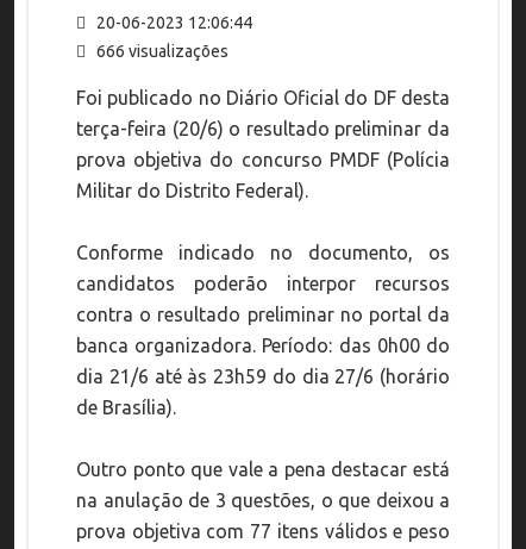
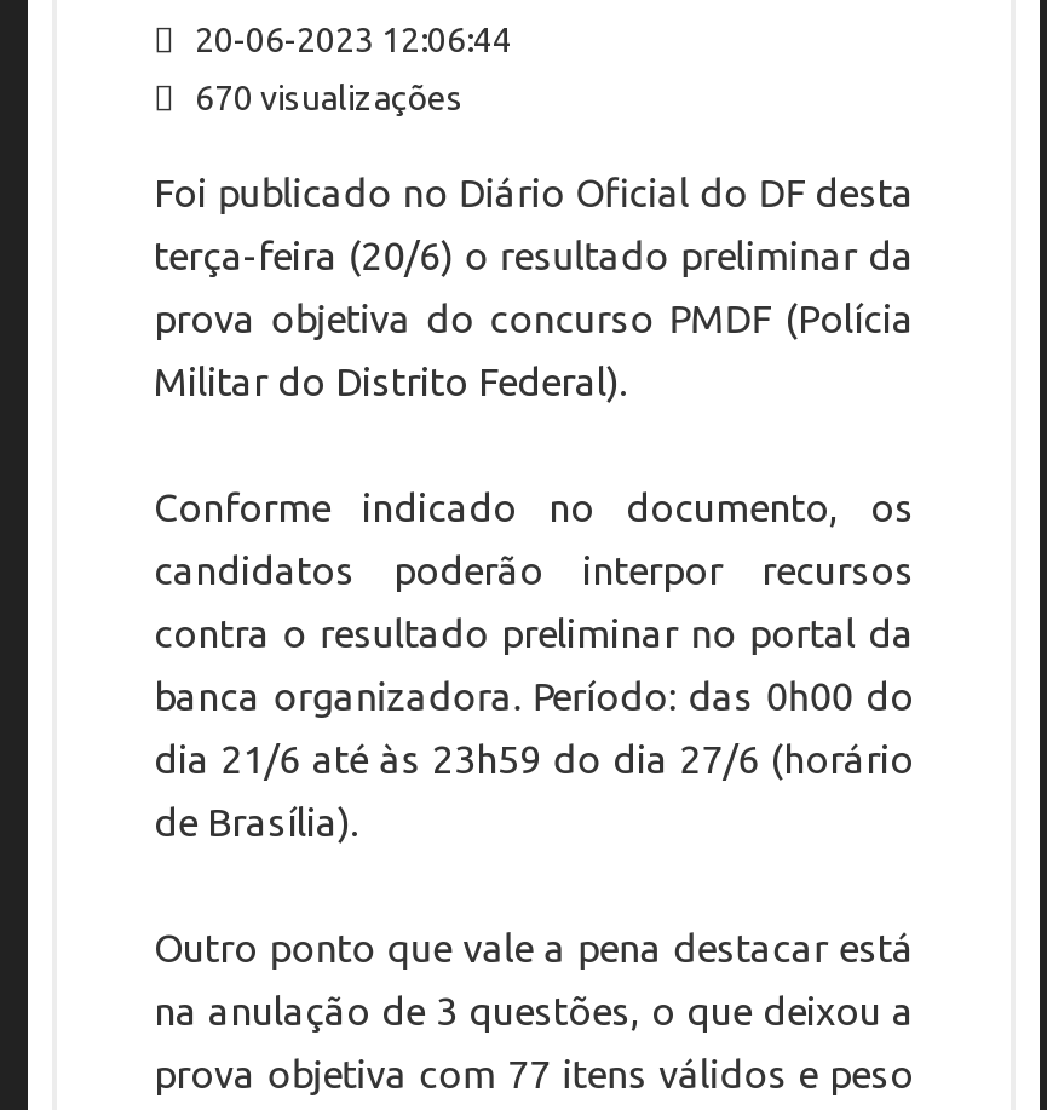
- 666 visualizações
+ 670 visualizações
